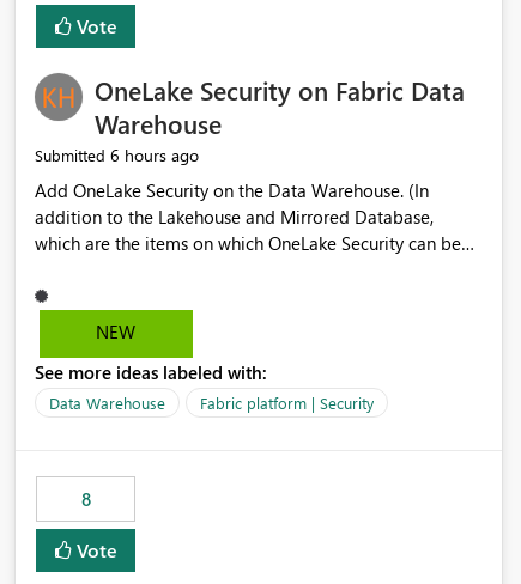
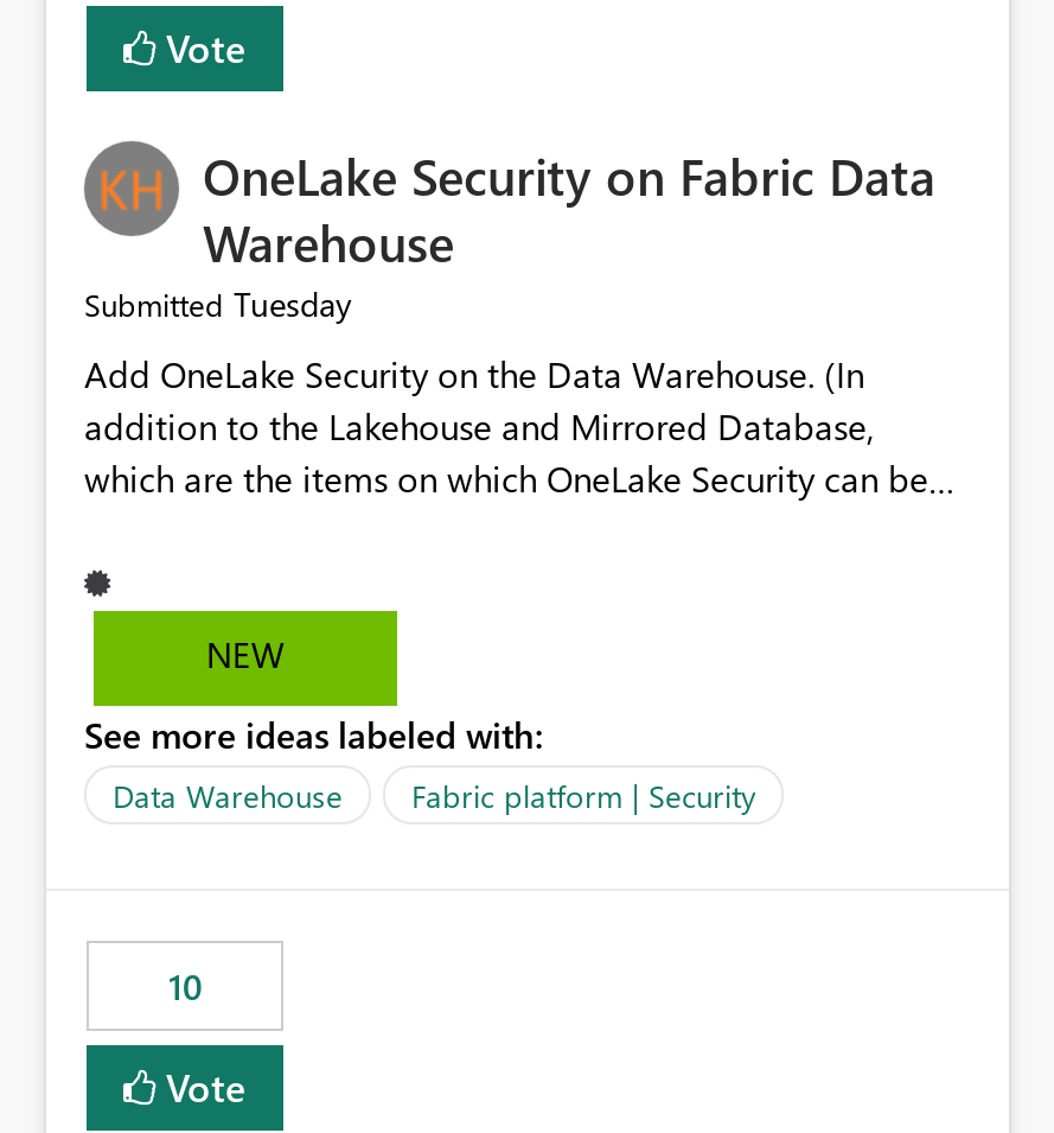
- Submitted 6 hours ago
+ Submitted Tuesday

- 8
+ 10
